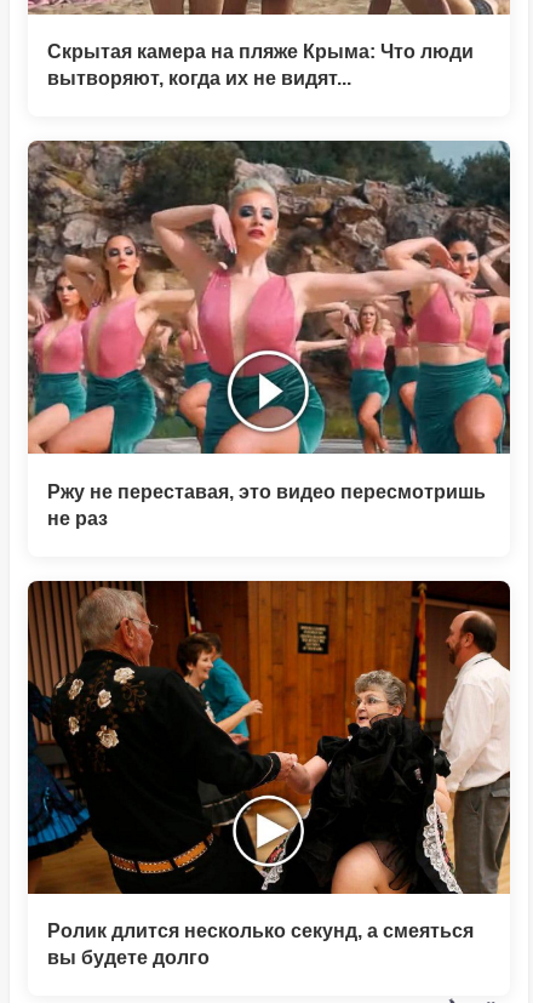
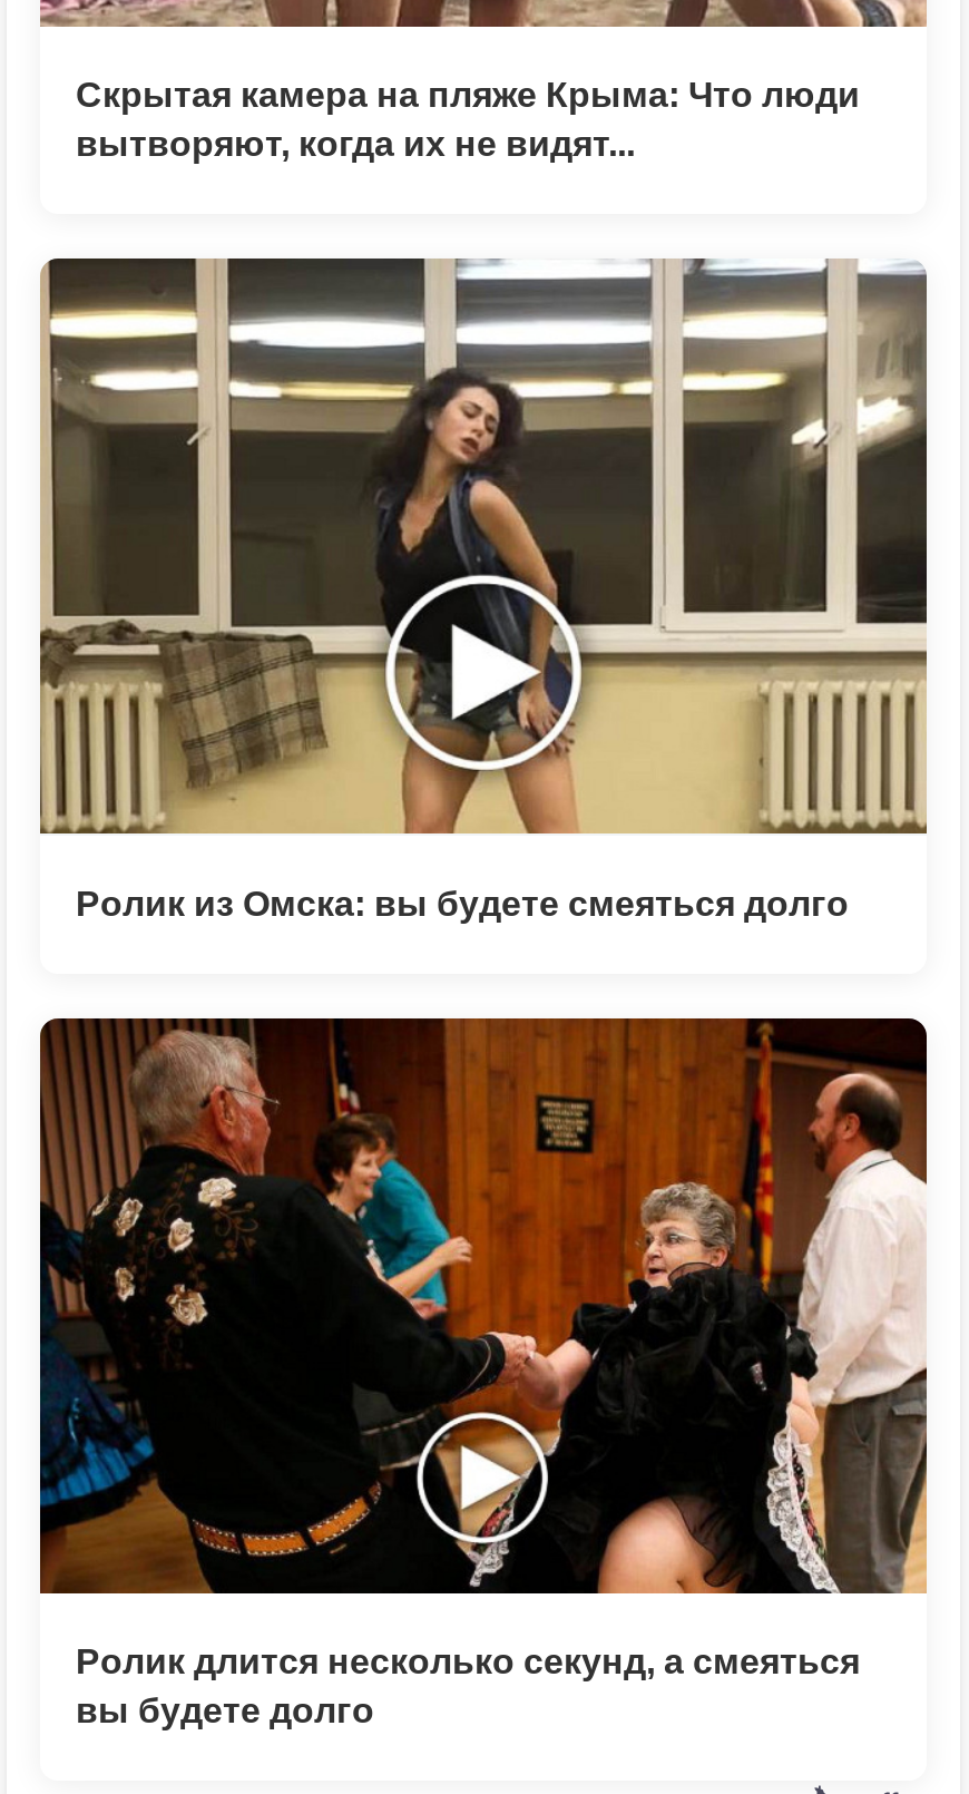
- [image]
- Ржу не переставая, это видео пересмотришь
- не раз
+ [image]
+ Ролик из Омска: вы будете смеяться долго
